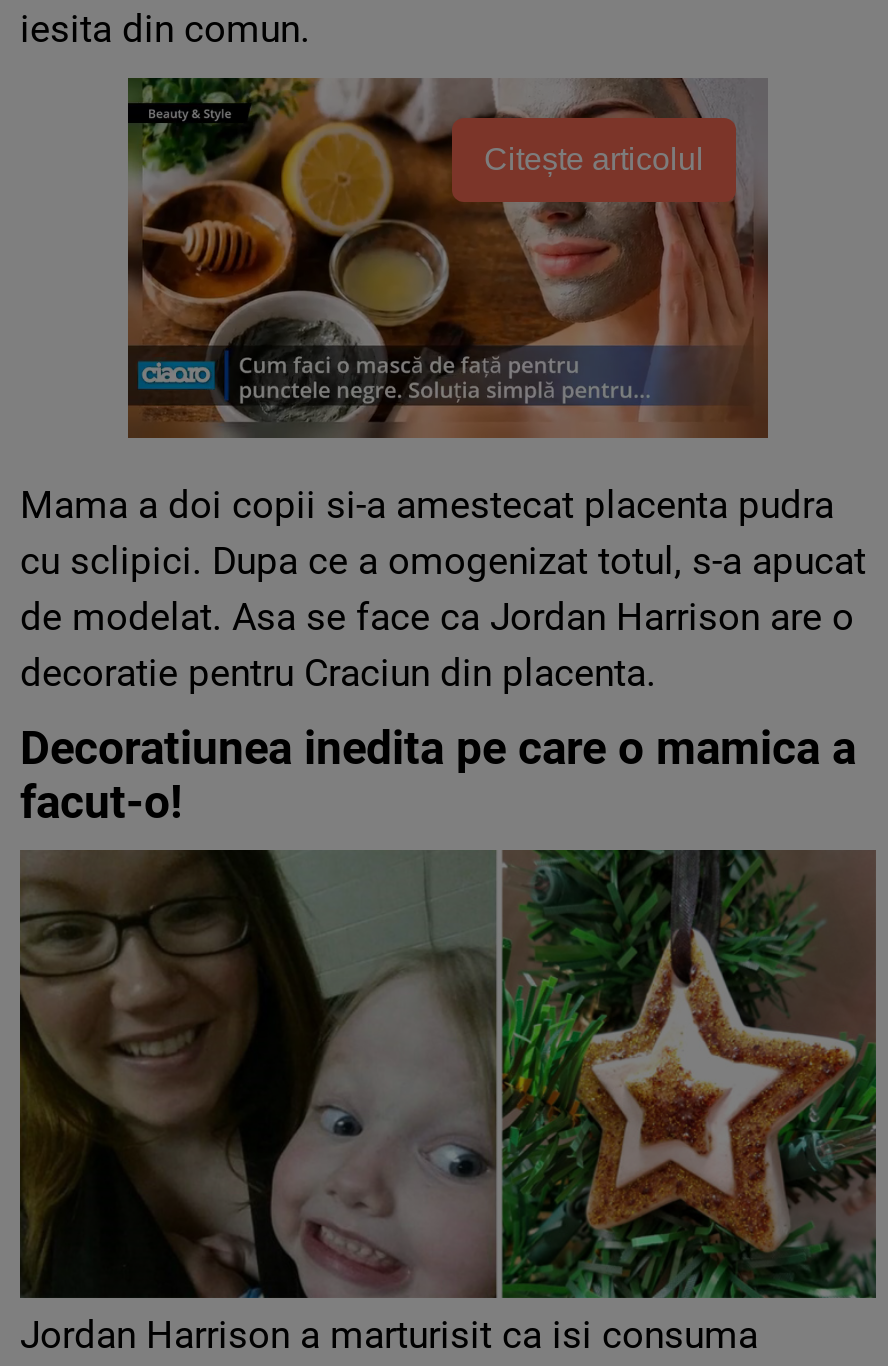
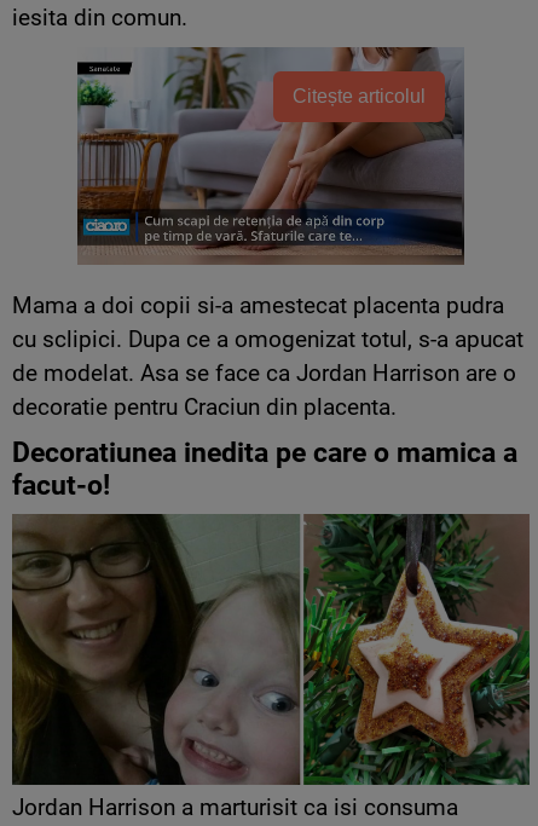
- [image]
+ [image]
